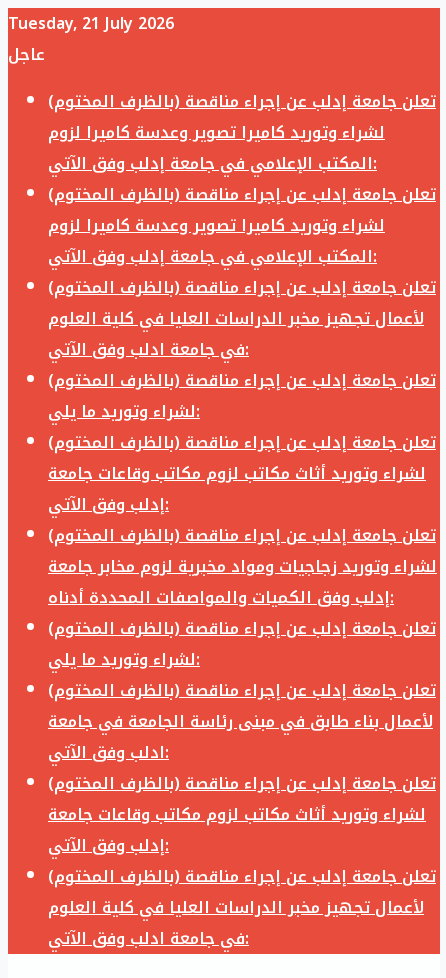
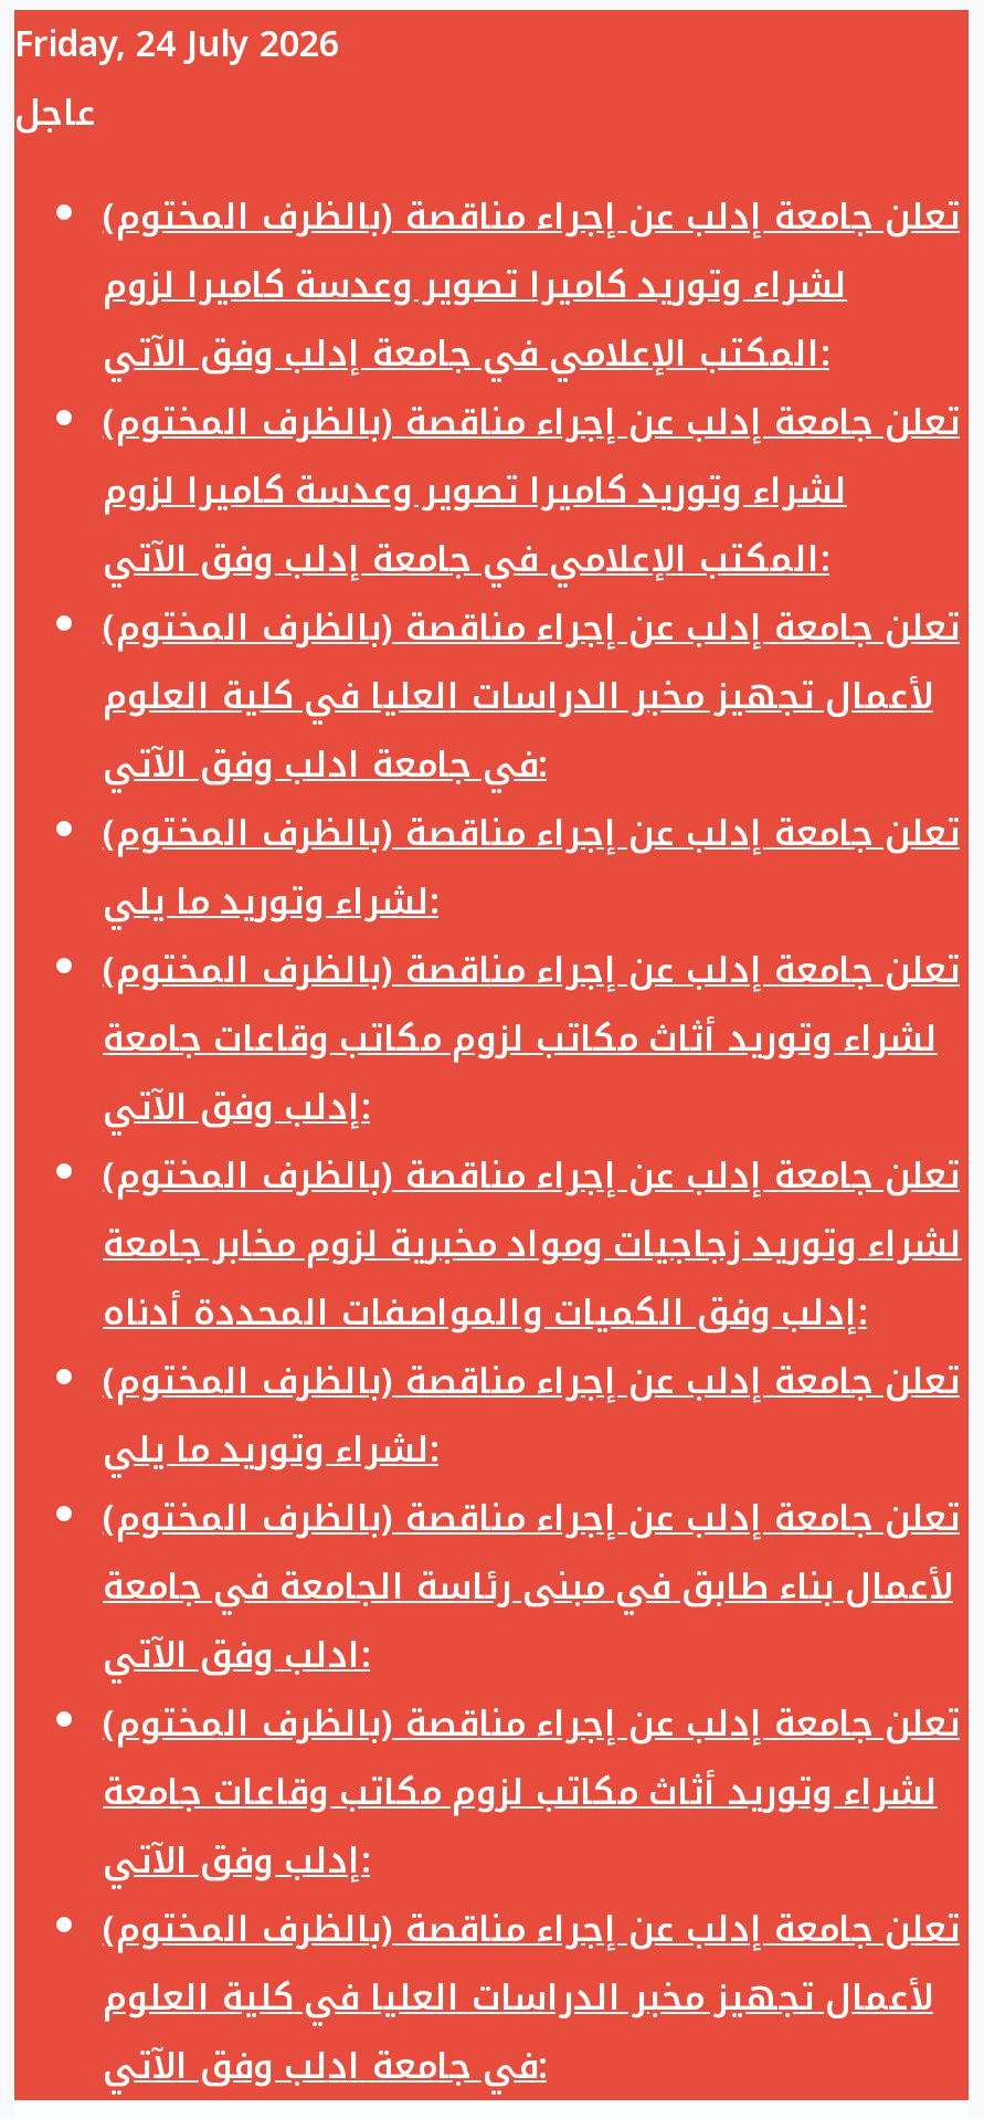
- Tuesday, 21 July 2026
+ Friday, 24 July 2026
